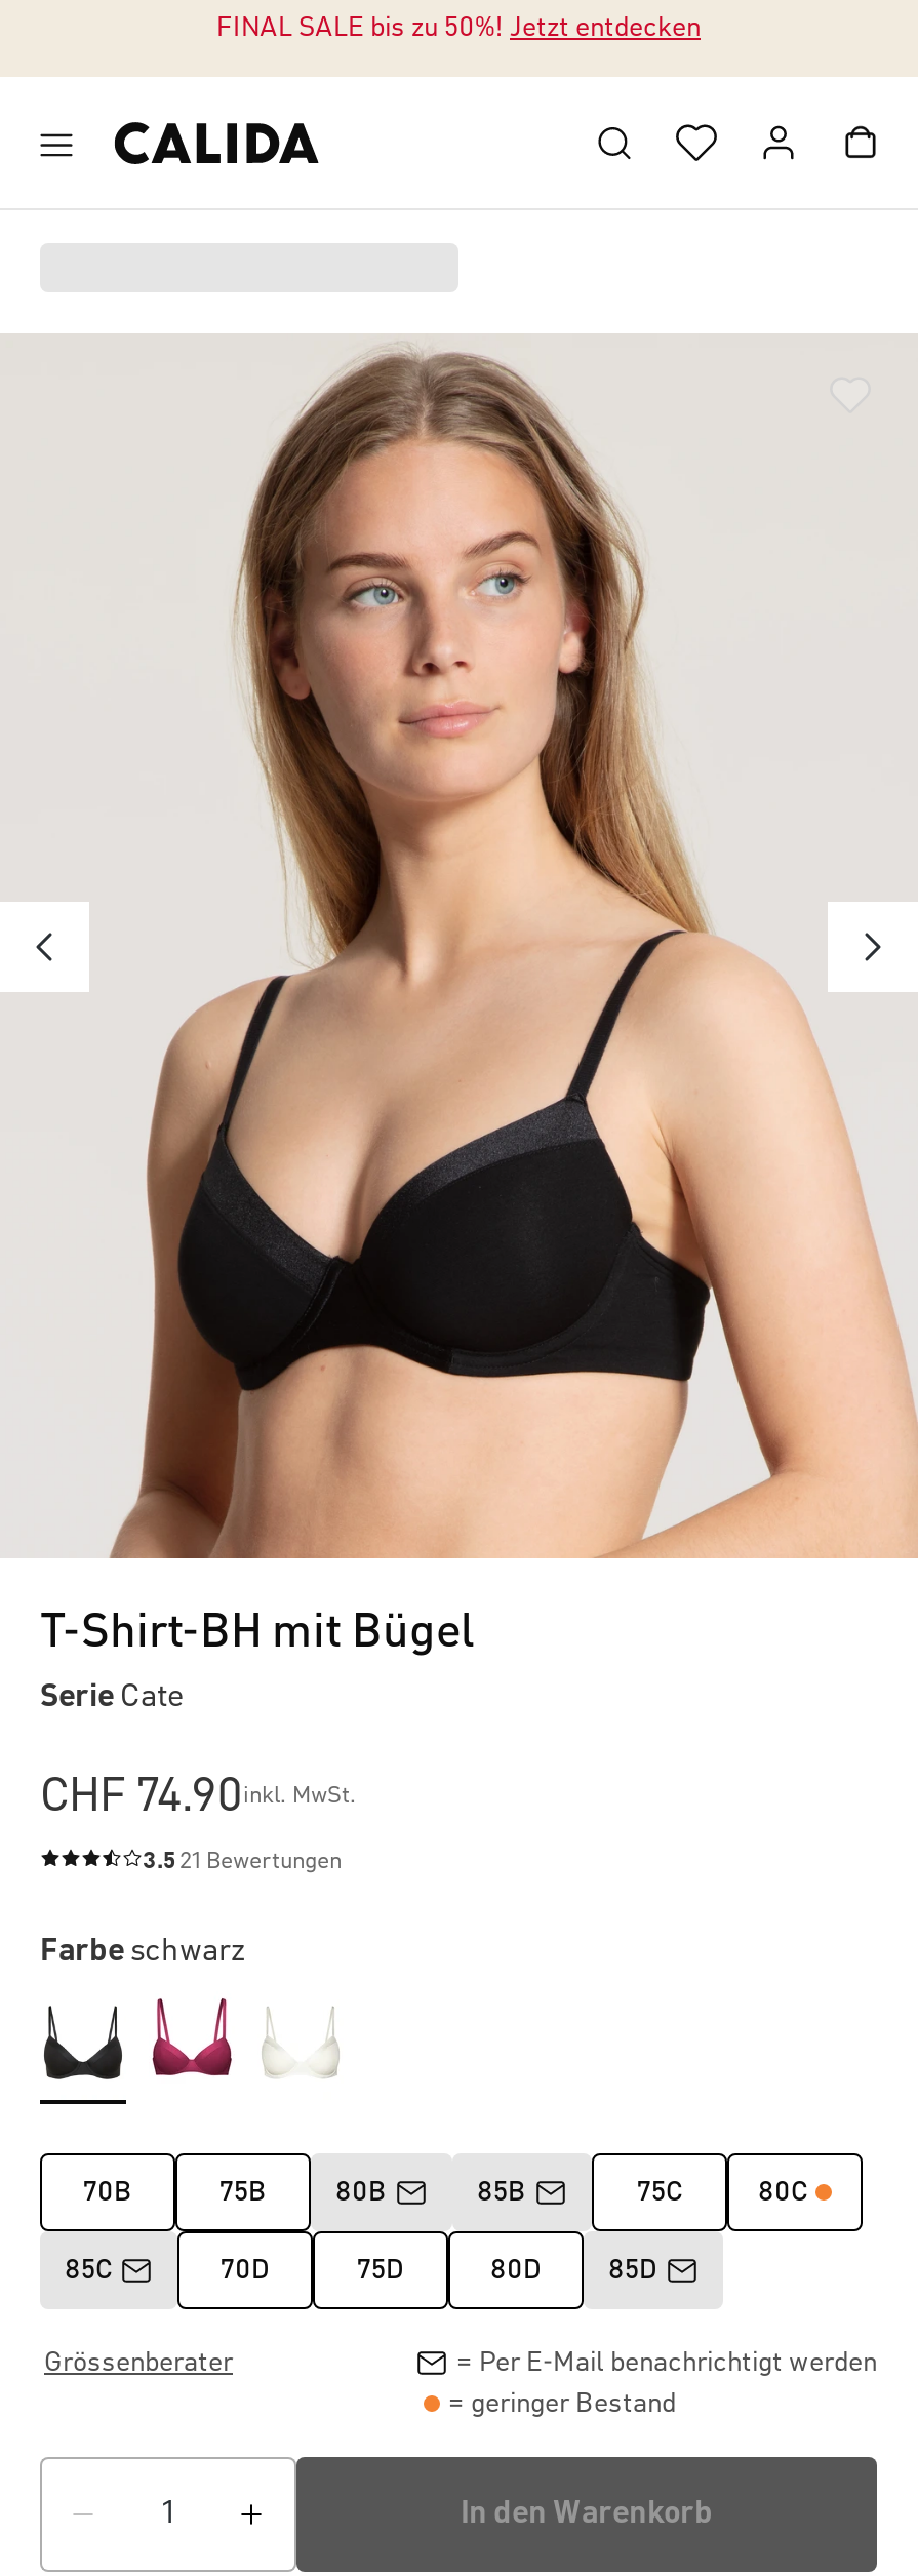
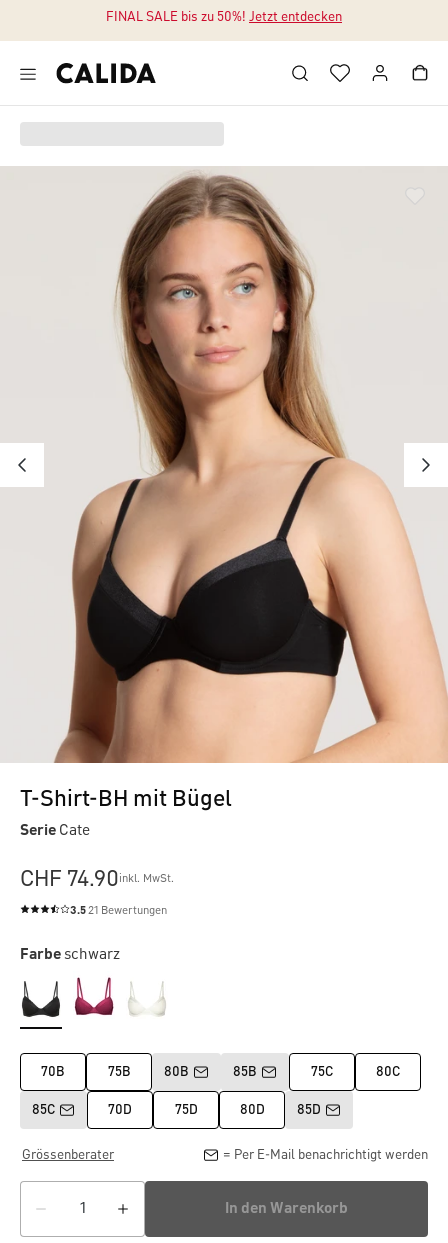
- = geringer Bestand
